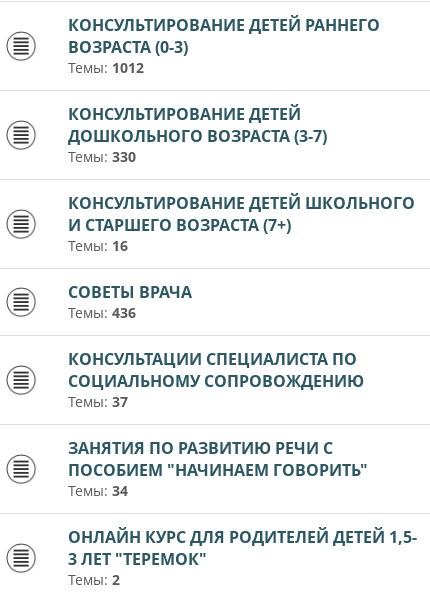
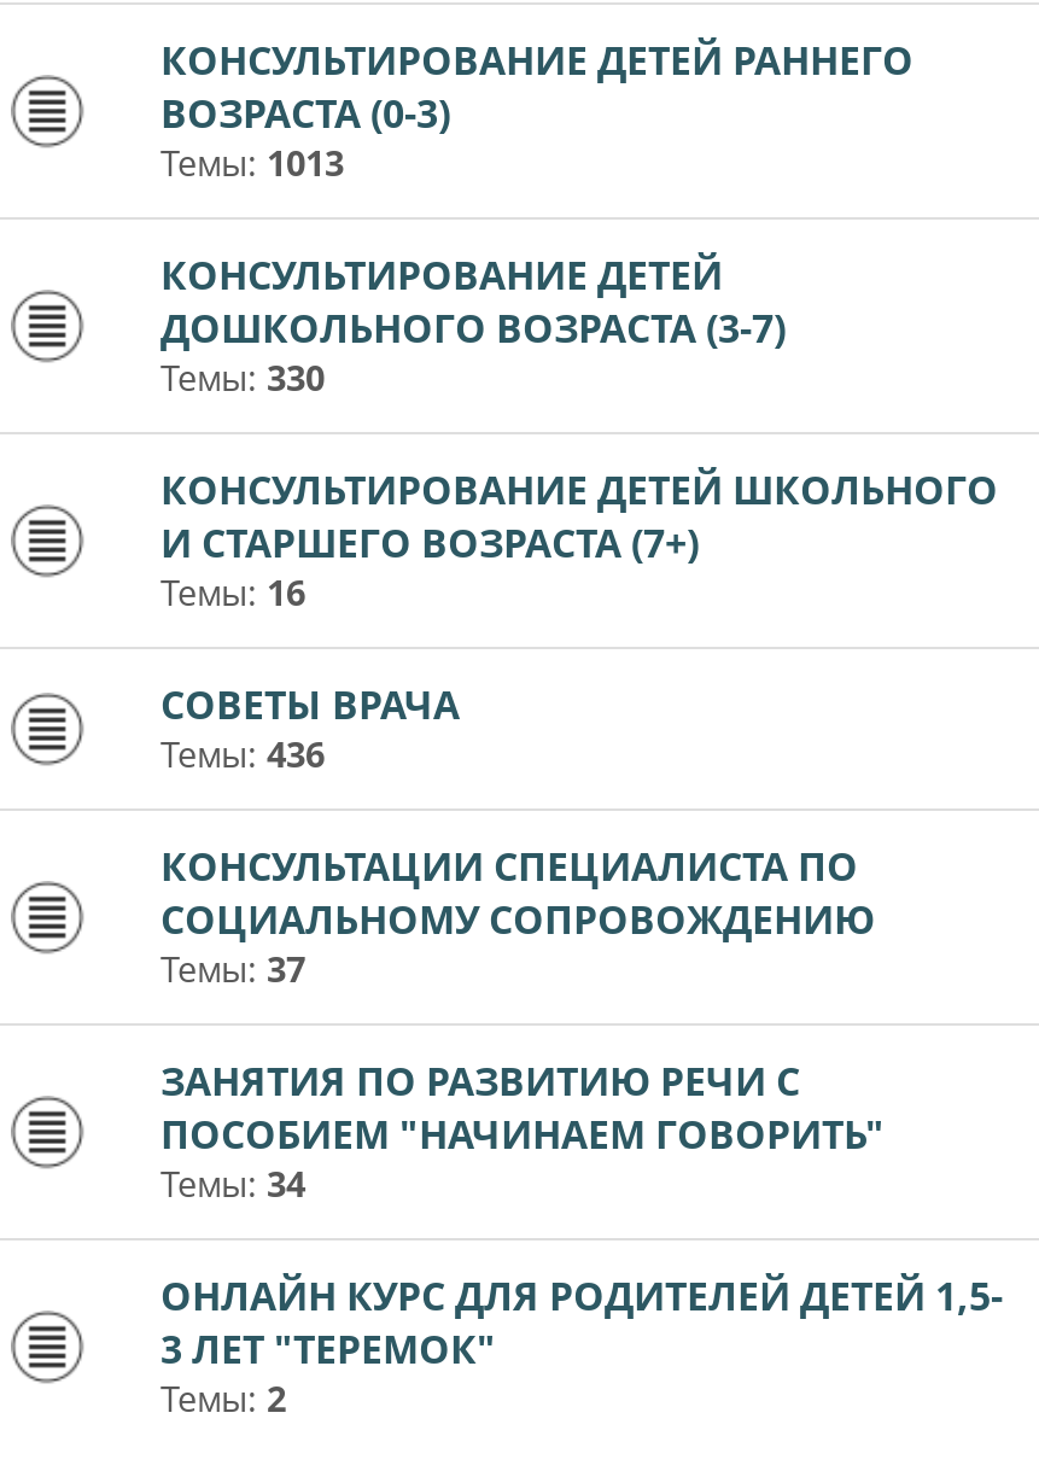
- Темы: 1012
+ Темы: 1013
